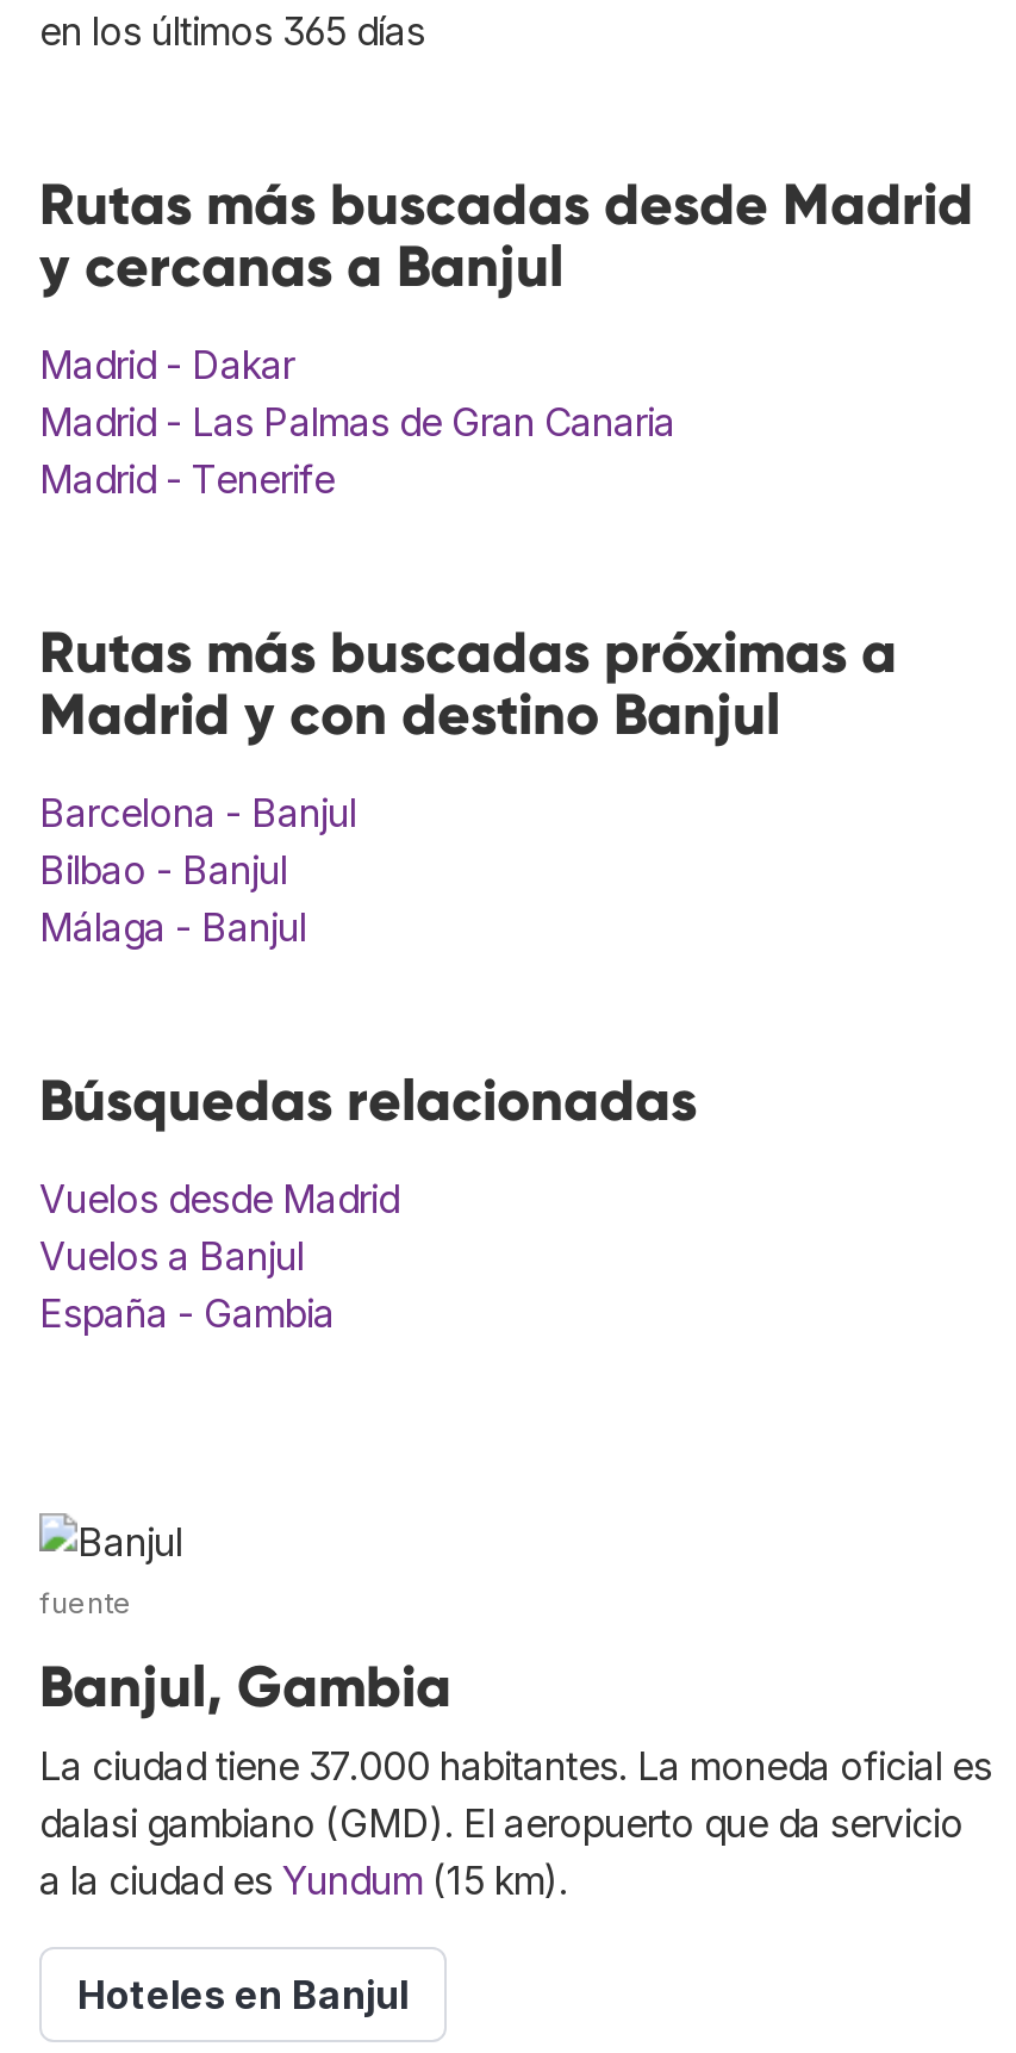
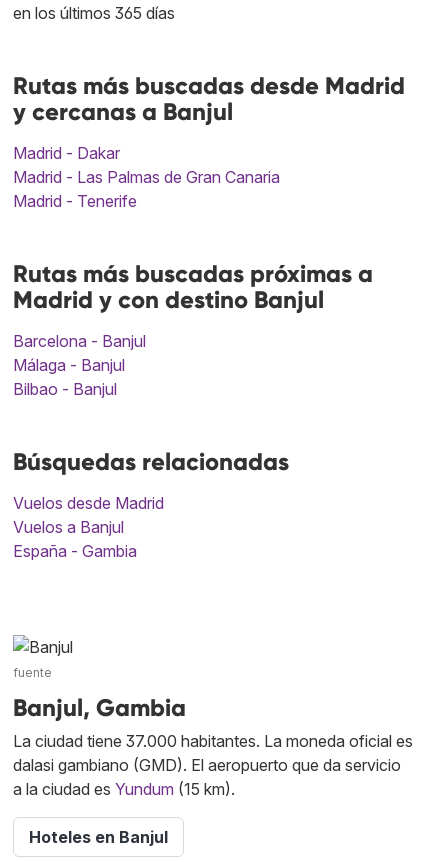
moved down: Bilbao - Banjul

moved up: Málaga - Banjul
